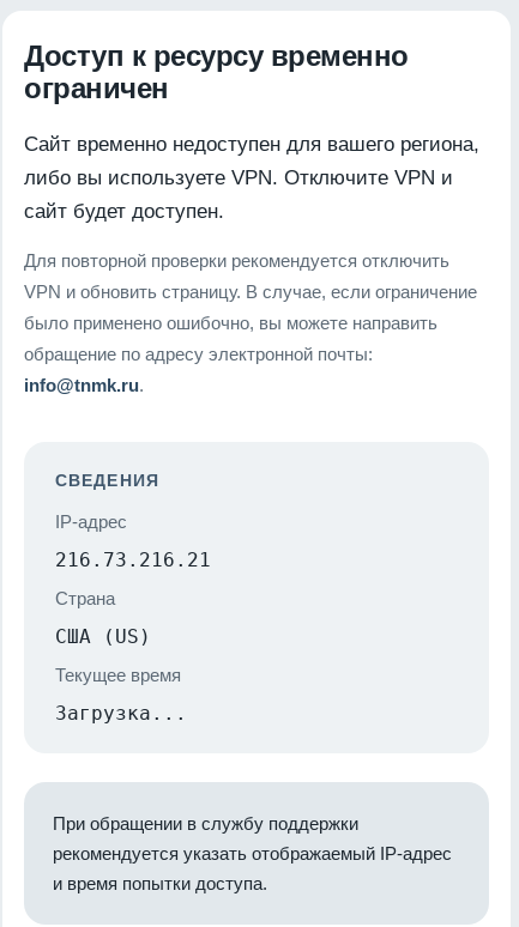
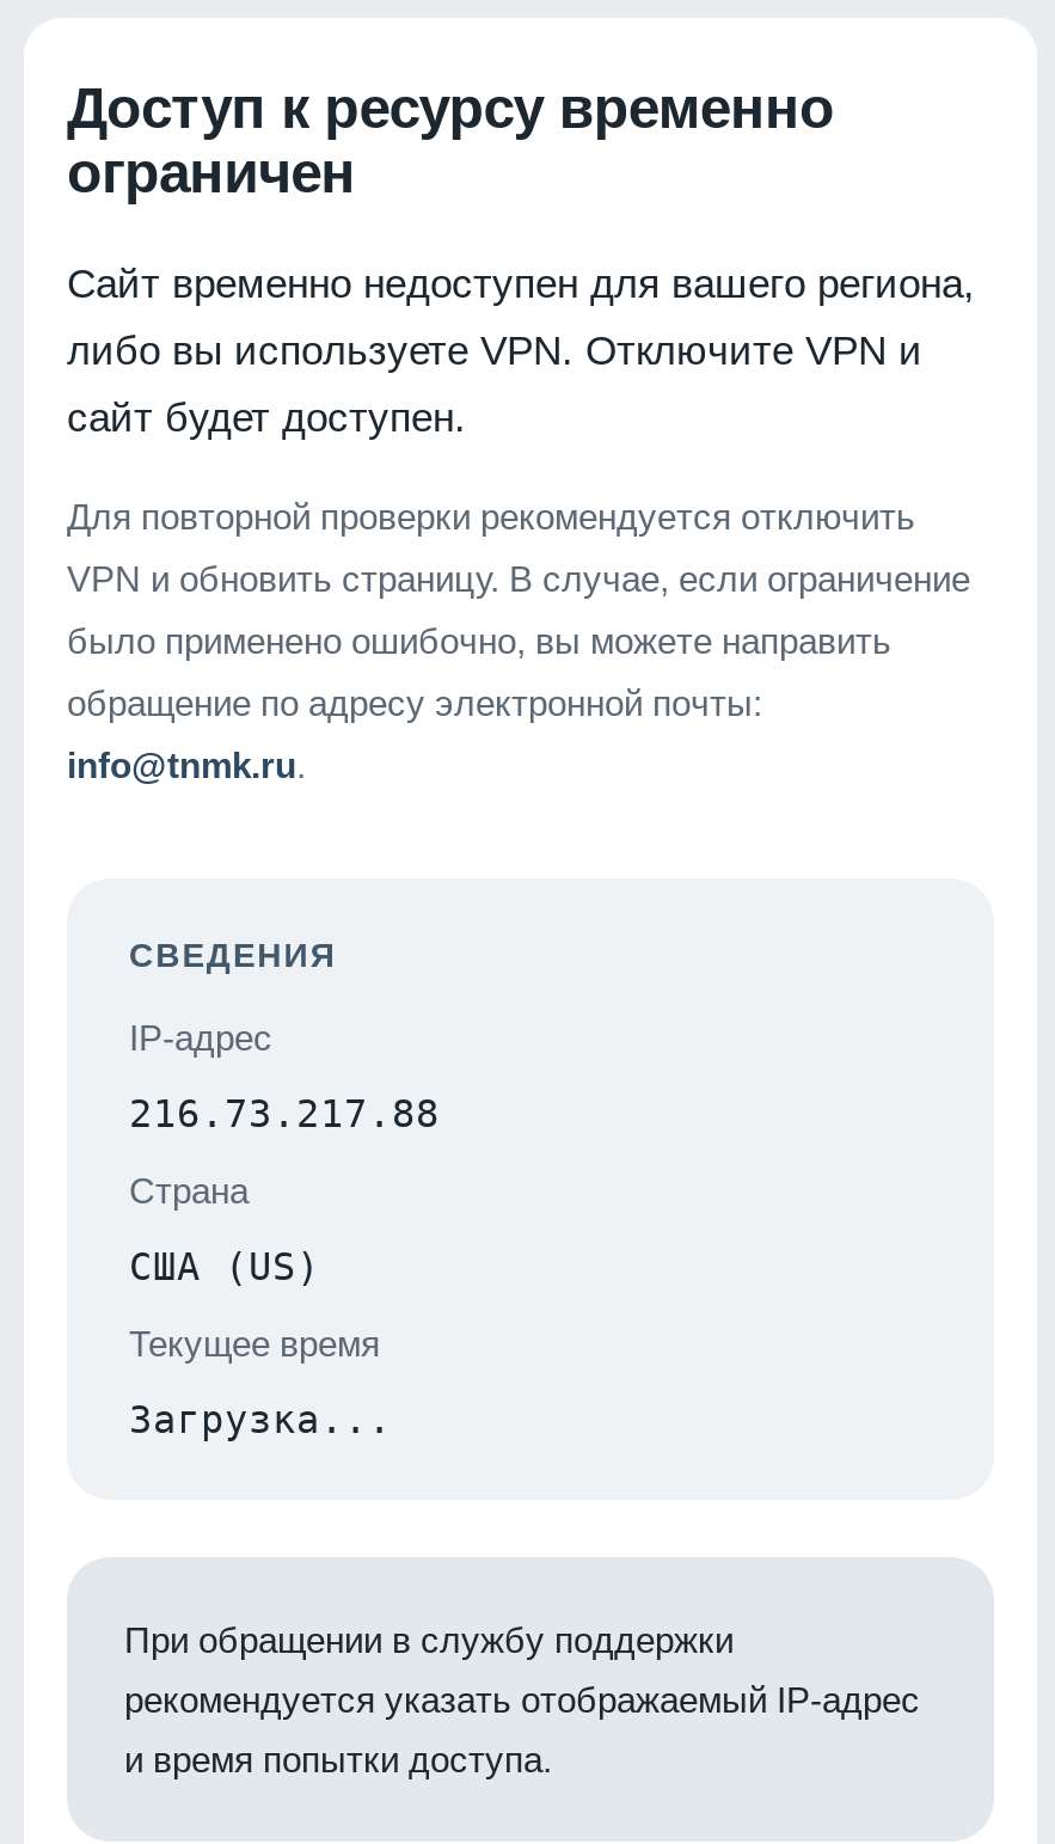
- 216.73.216.21
+ 216.73.217.88
